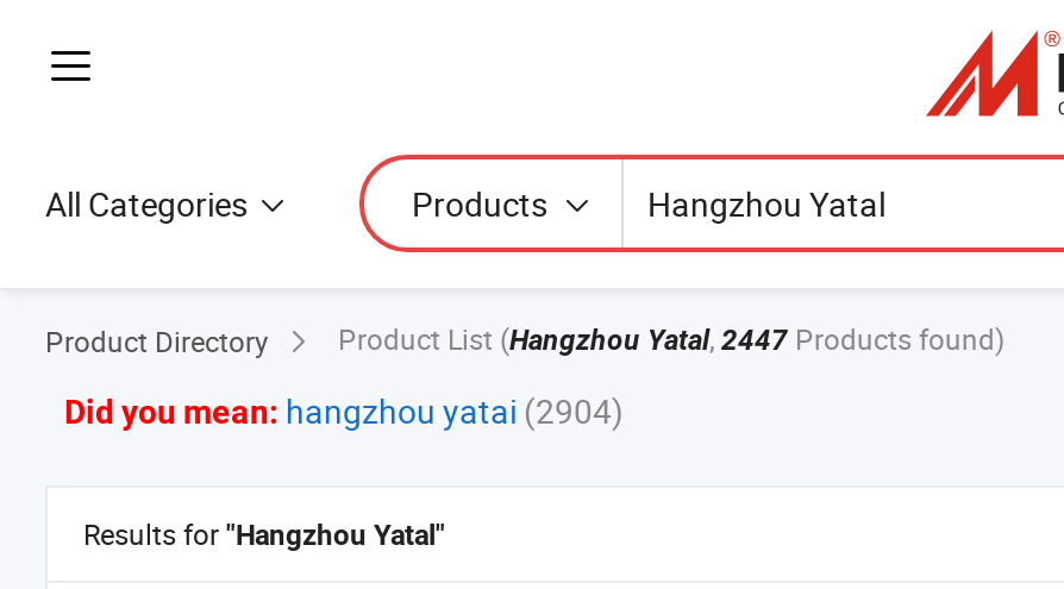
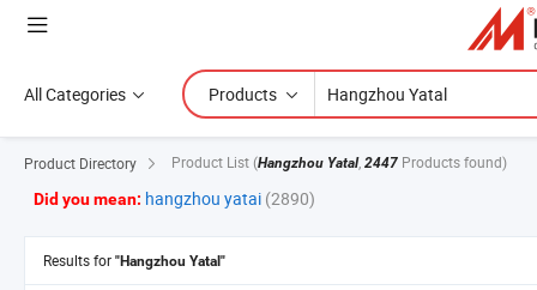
- Did you mean: hangzhou yatai (2904)
+ Did you mean: hangzhou yatai (2890)
